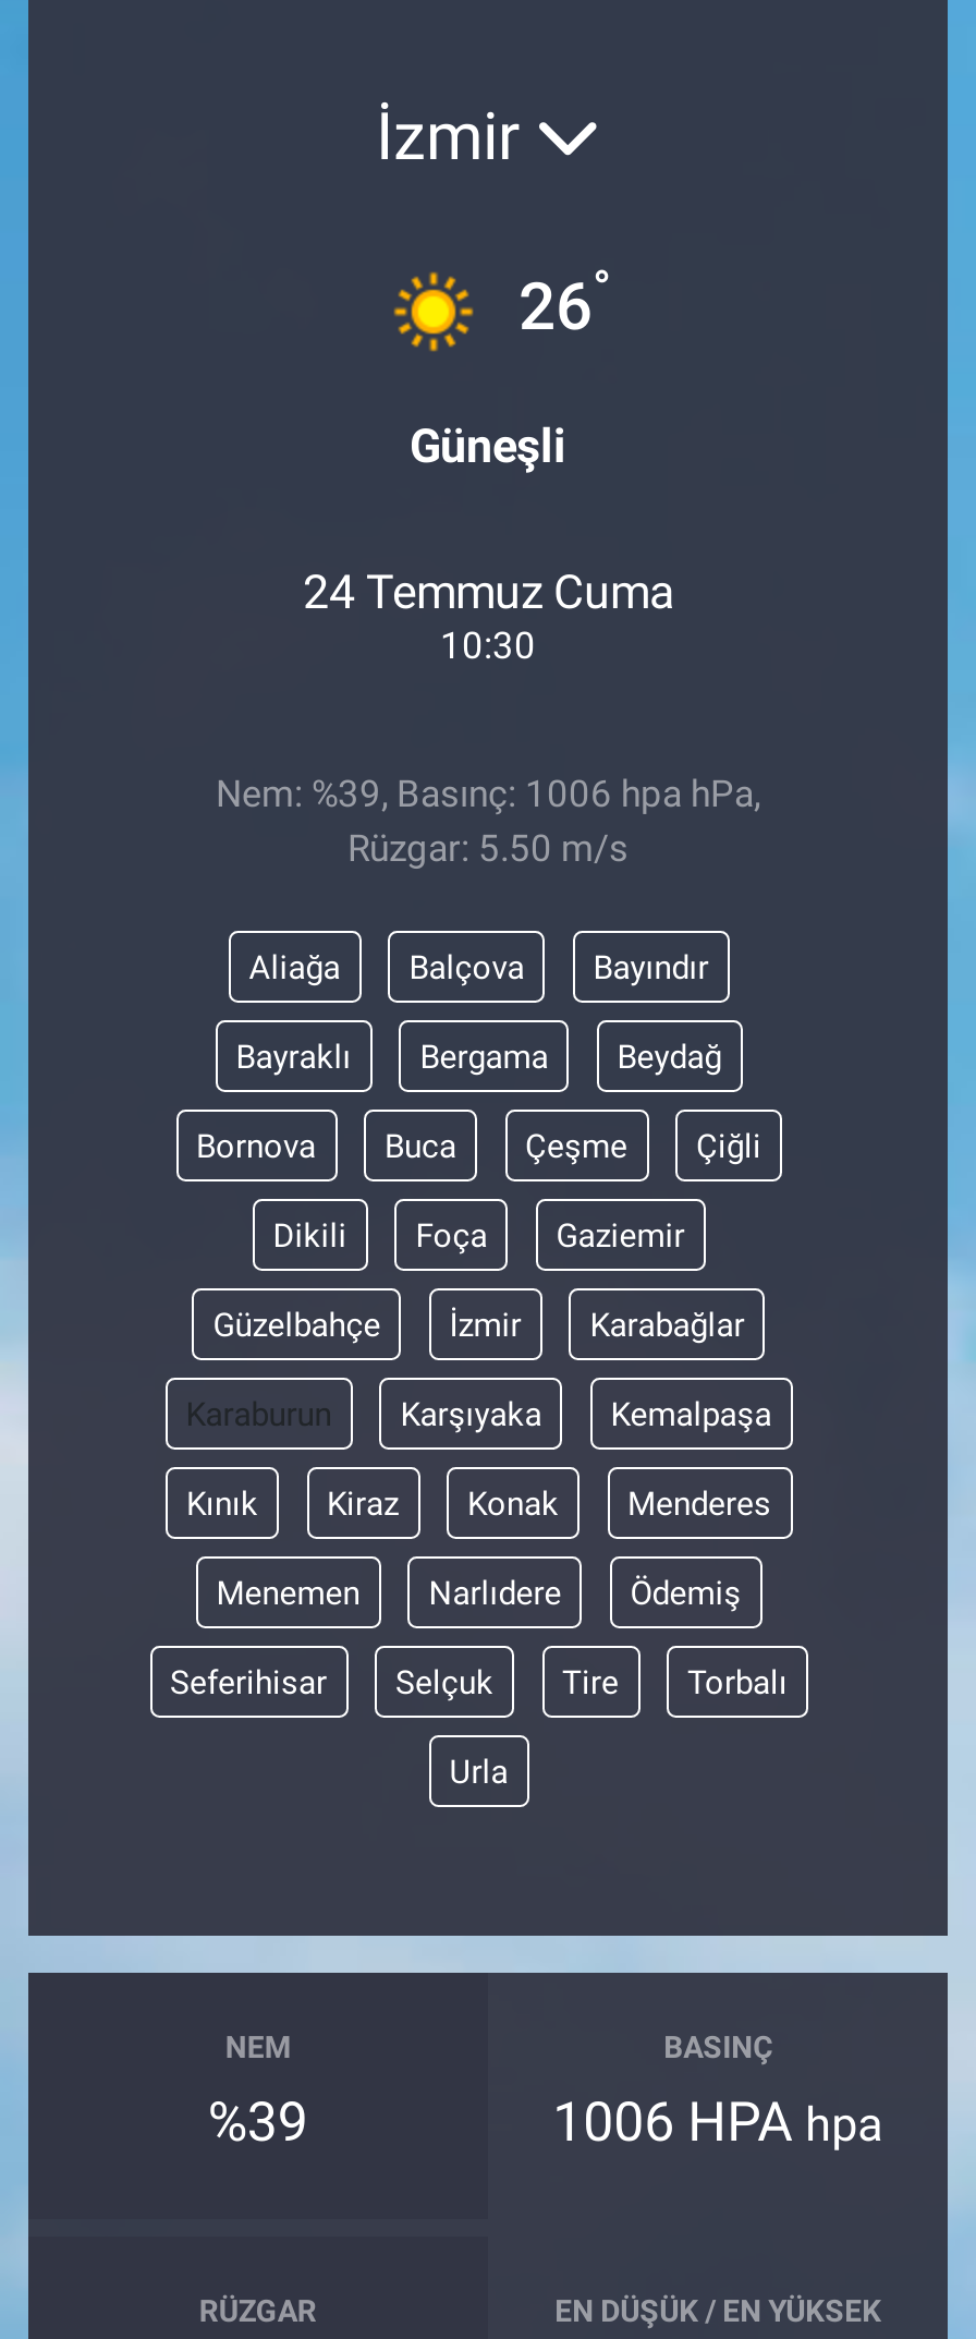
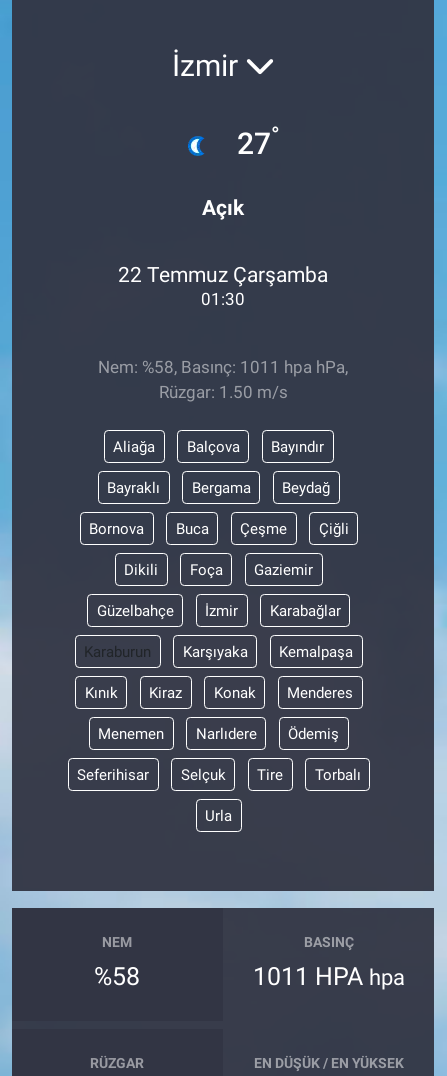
- [image]
- 26°
+ [image]
+ 27°

- Güneşli
+ Açık

- 24 Temmuz Cuma
- 10:30
+ 22 Temmuz Çarşamba
+ 01:30

- Nem: %39, Basınç: 1006 hpa hPa,
- Rüzgar: 5.50 m/s
+ Nem: %58, Basınç: 1011 hpa hPa,
+ Rüzgar: 1.50 m/s

- %39
+ %58

- 1006 HPA hpa
+ 1011 HPA hpa
